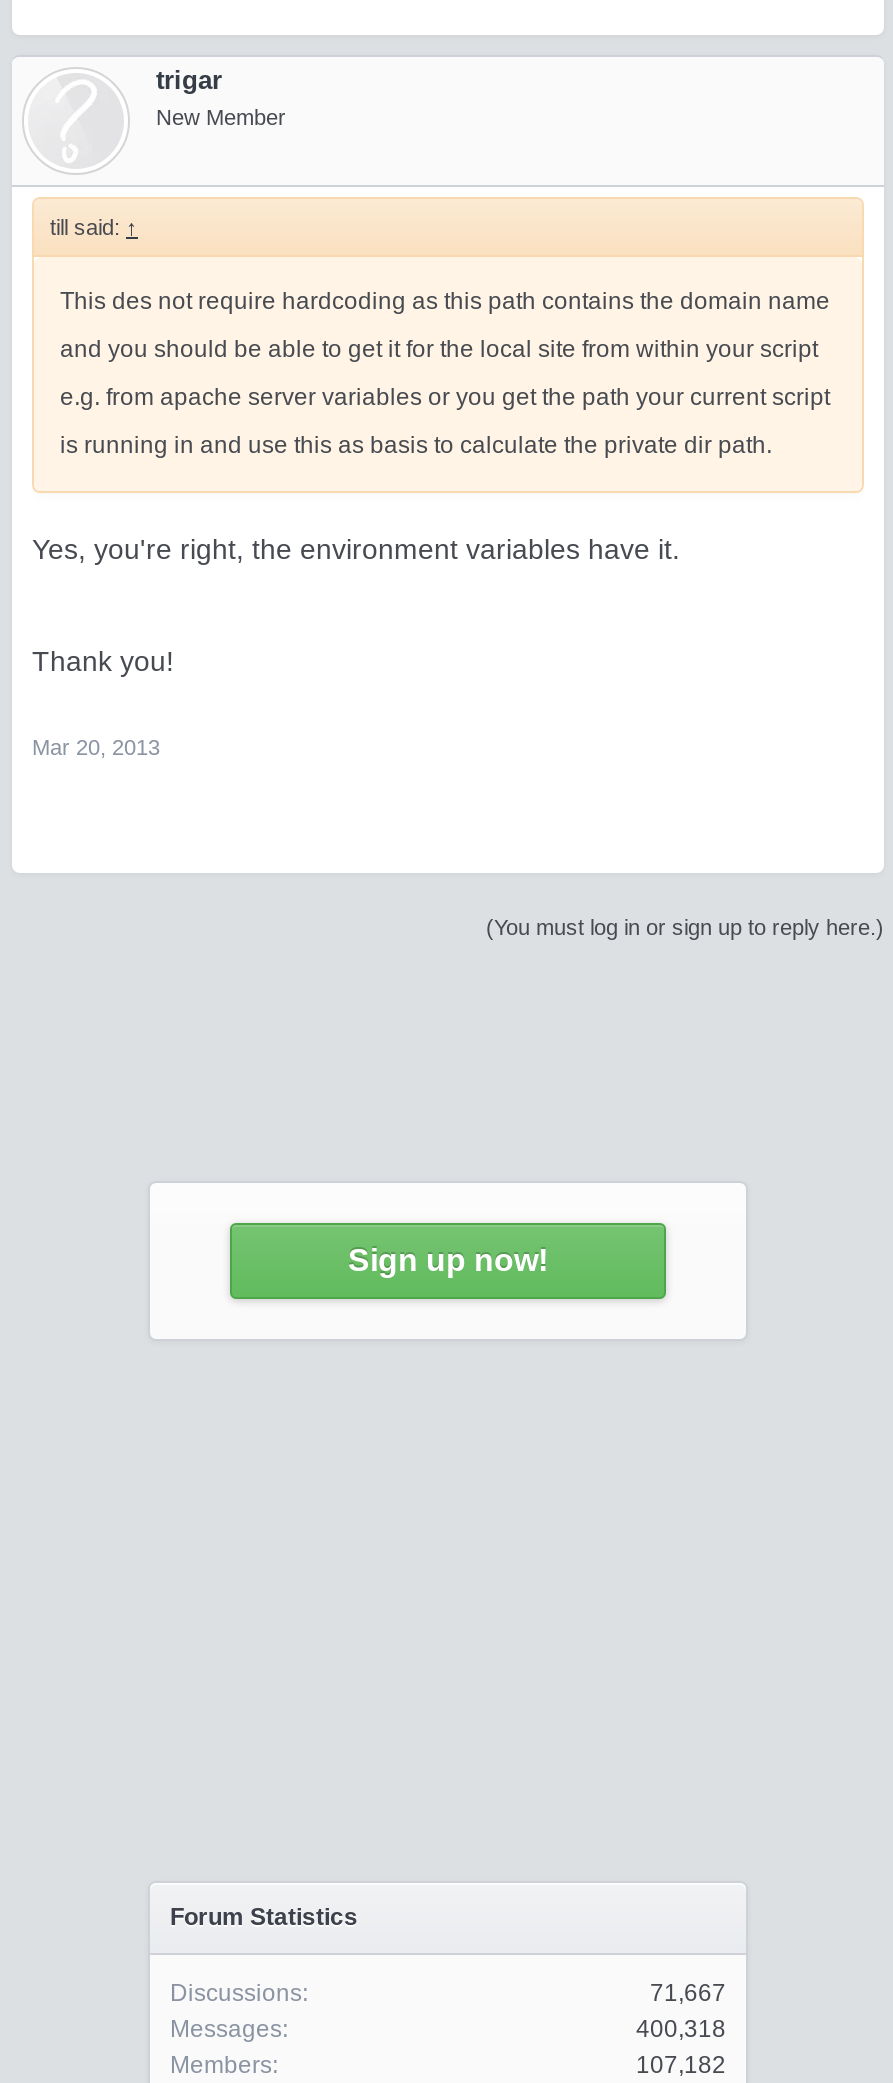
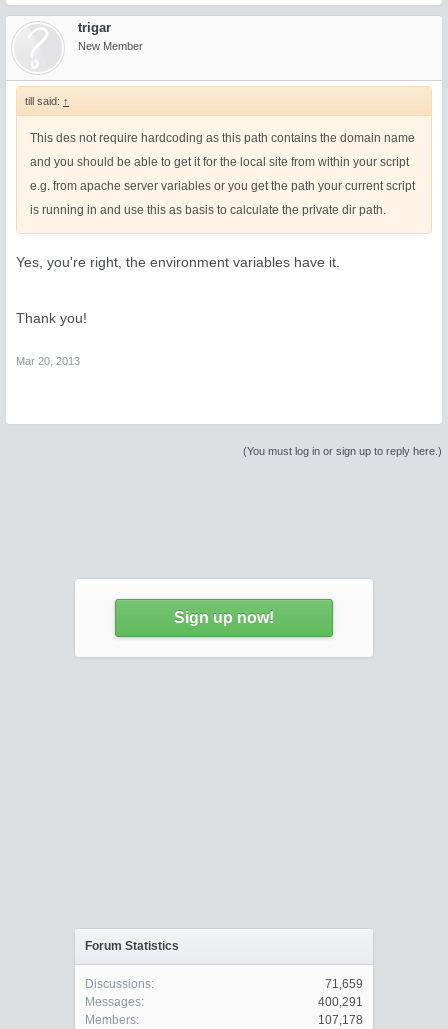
- 71,667
+ 71,659

- 400,318
+ 400,291

- 107,182
+ 107,178
